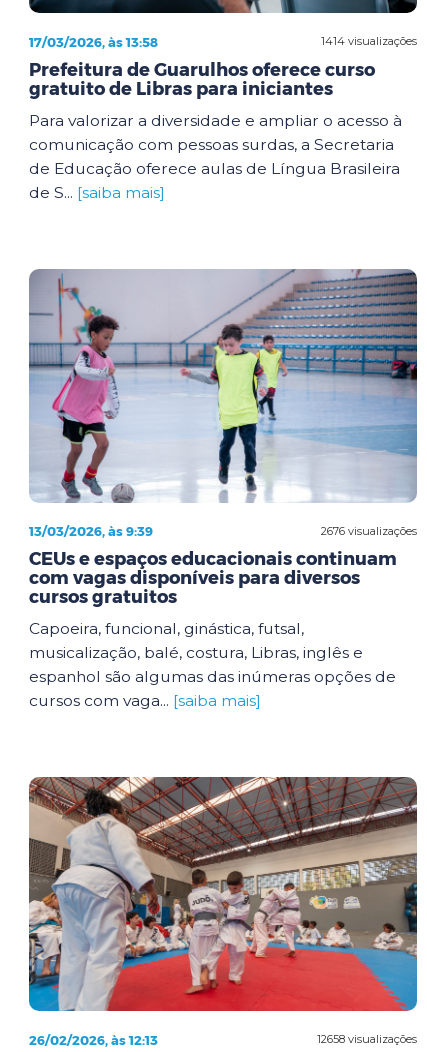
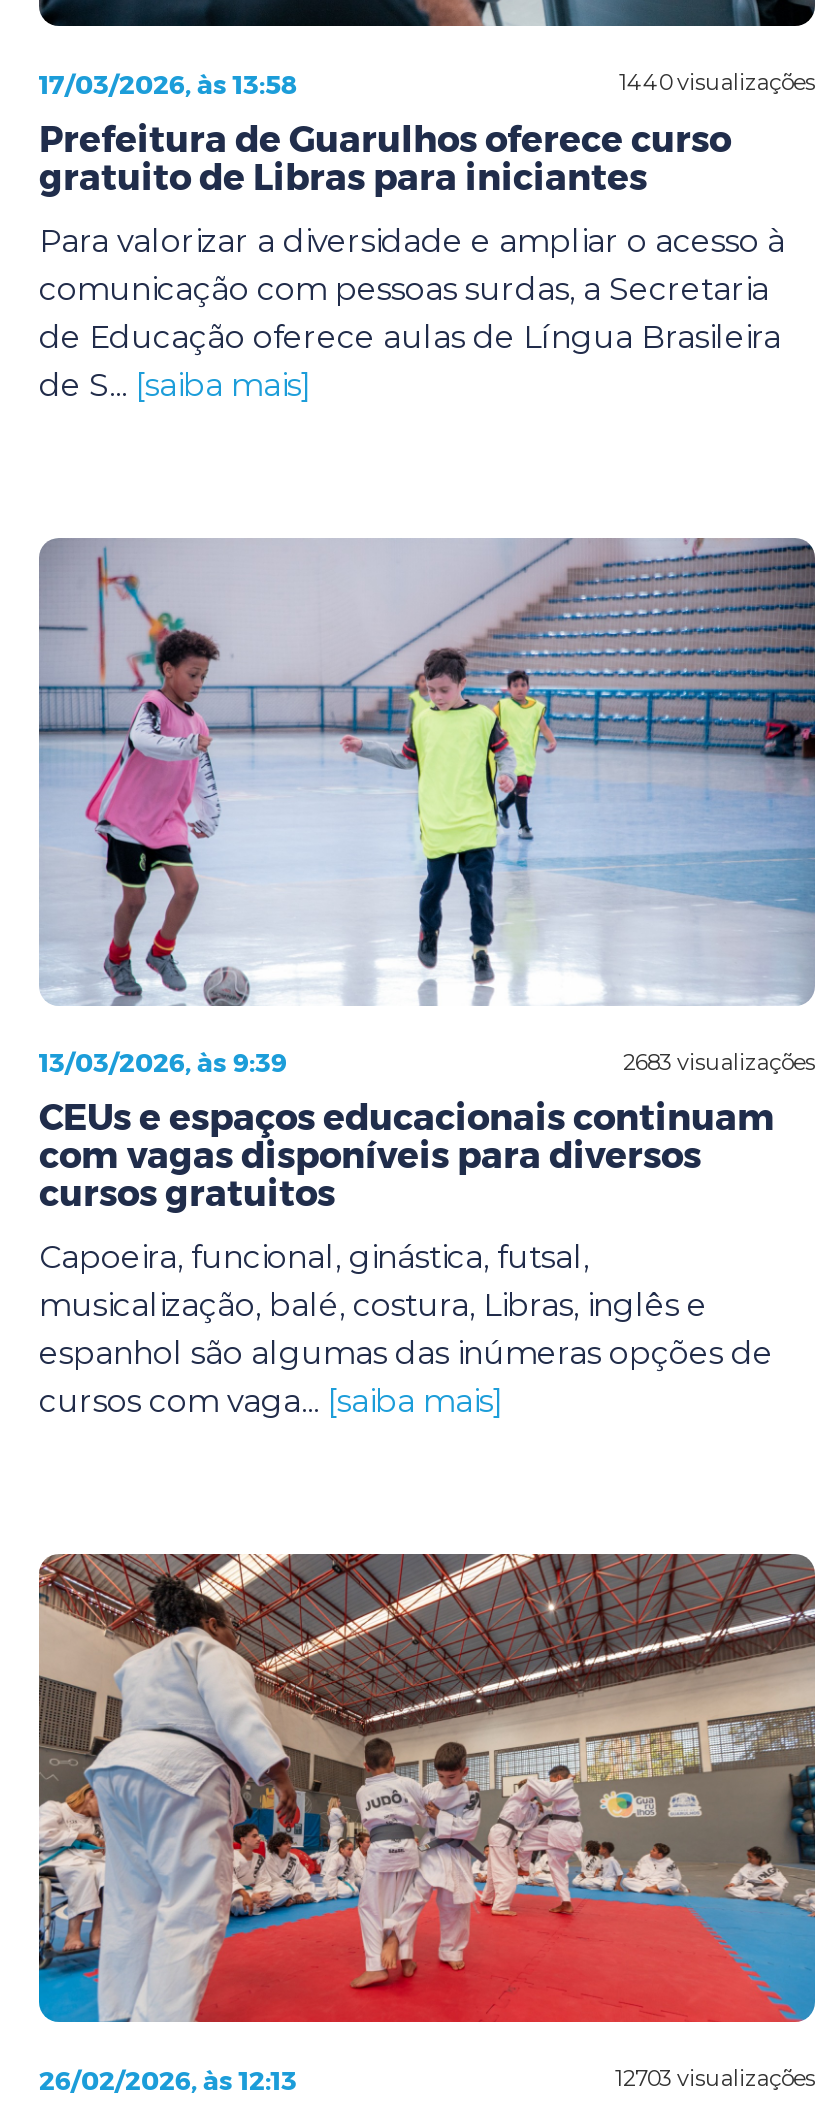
- 1414 visualizações
+ 1440 visualizações

- 2676 visualizações
+ 2683 visualizações

- 12658 visualizações
+ 12703 visualizações
